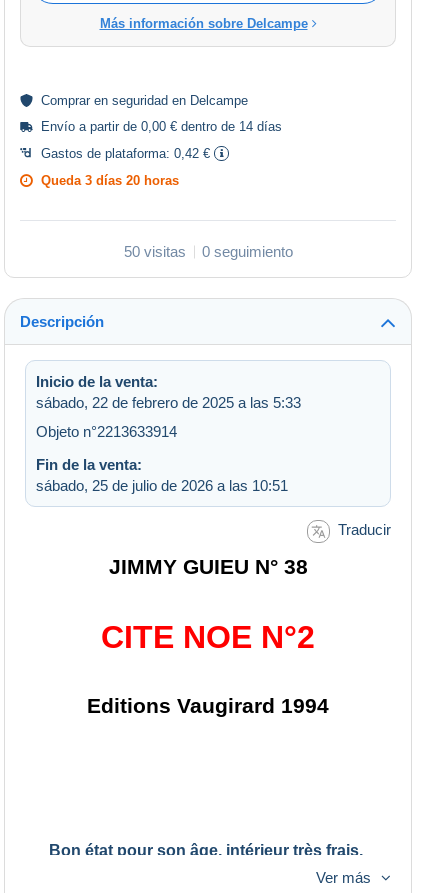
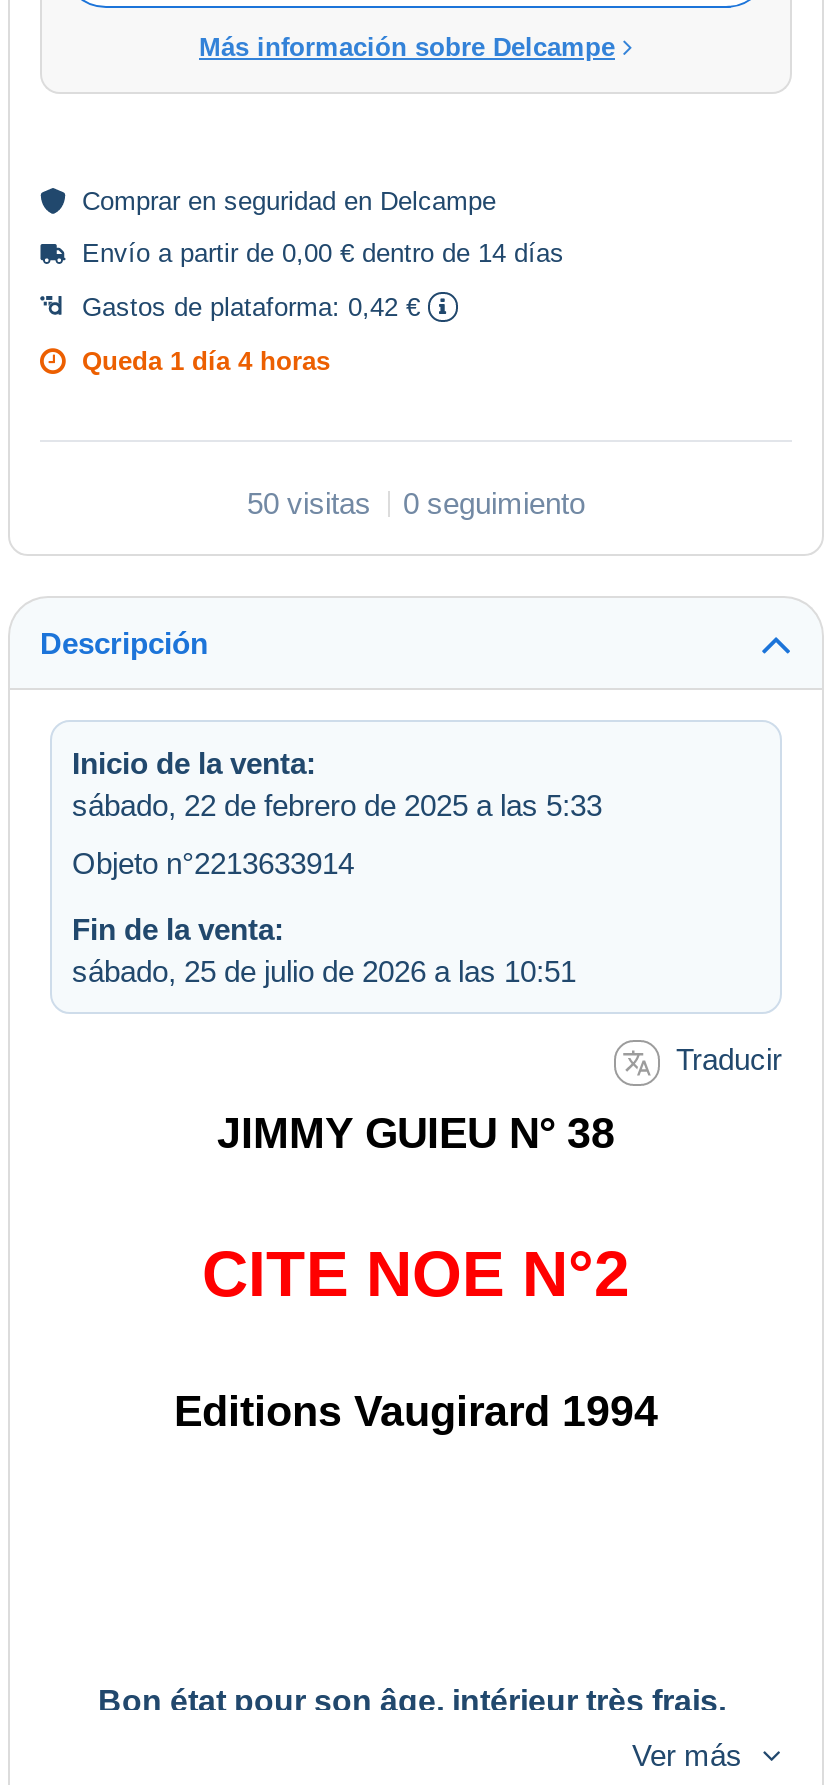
- Queda 3 días 20 horas
+ Queda 1 día 4 horas
